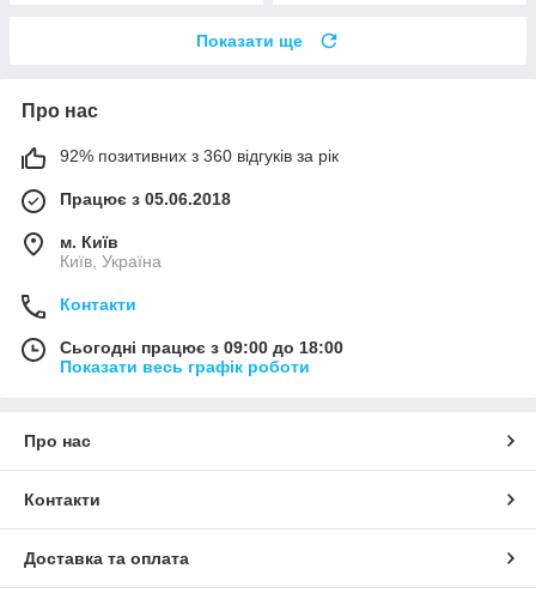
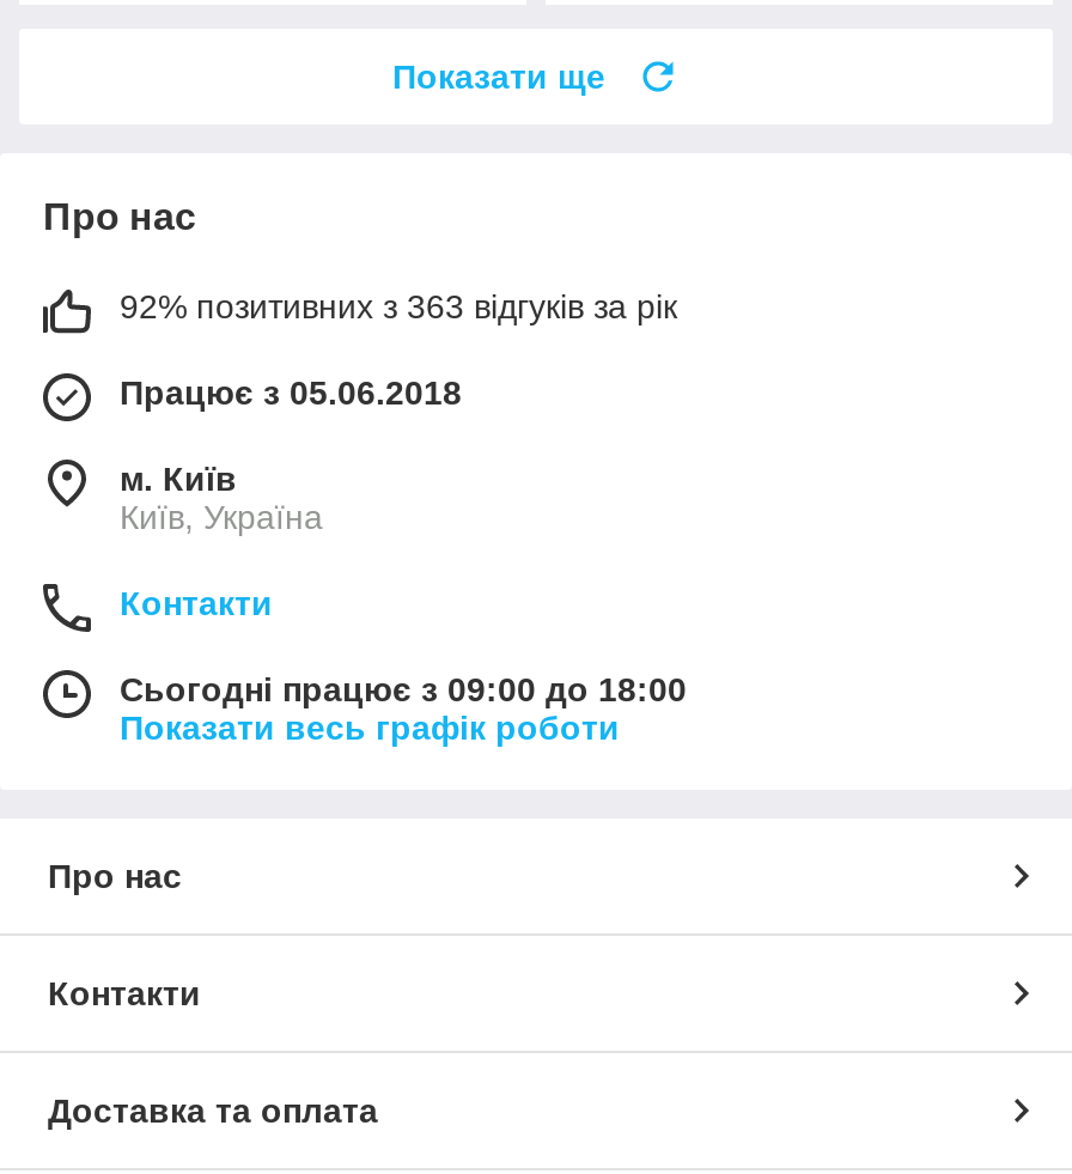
- 92% позитивних з 360 відгуків за рік
+ 92% позитивних з 363 відгуків за рік
